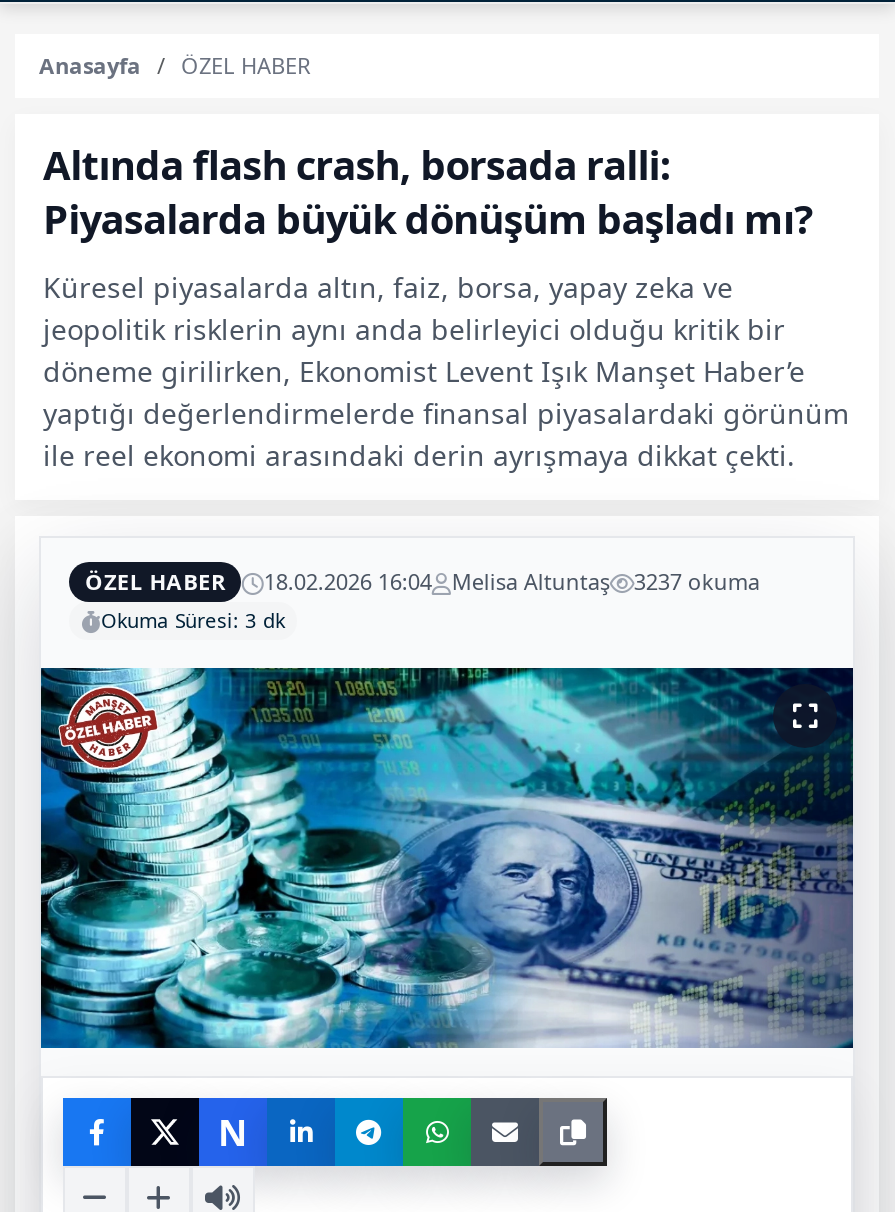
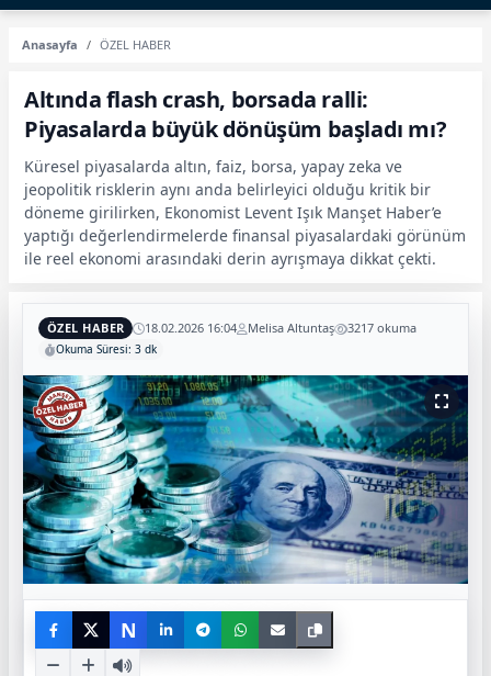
- ÖZEL HABER 18.02.2026 16:04 Melisa Altuntaş 3237 okuma
+ ÖZEL HABER 18.02.2026 16:04 Melisa Altuntaş 3217 okuma
